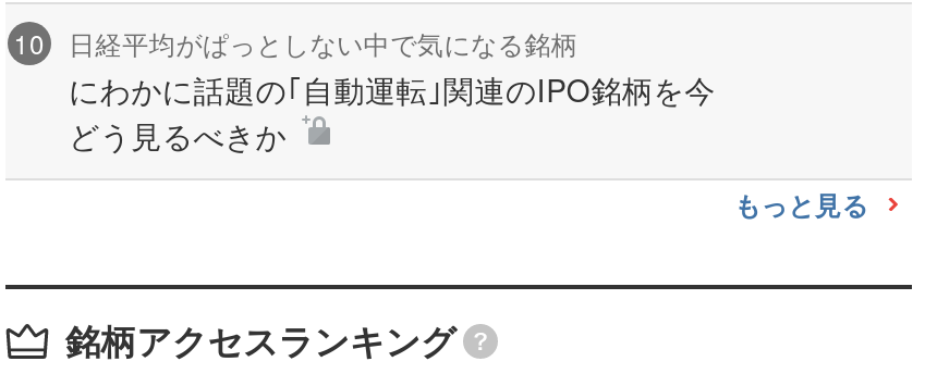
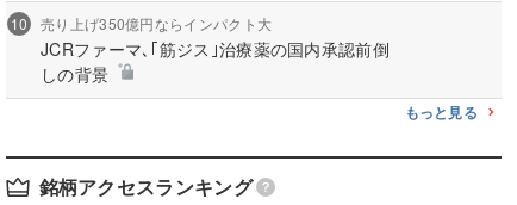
- 日経平均がぱっとしない中で気になる銘柄
- にわかに話題の｢自動運転｣関連のIPO銘柄を今
- どう見るべきか
+ 売り上げ350億円ならインパクト大
+ JCRファーマ､｢筋ジス｣治療薬の国内承認前倒
+ しの背景
